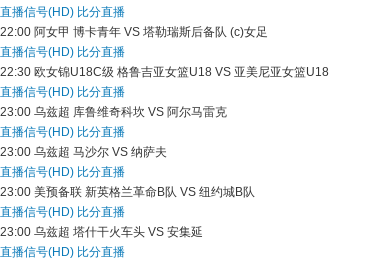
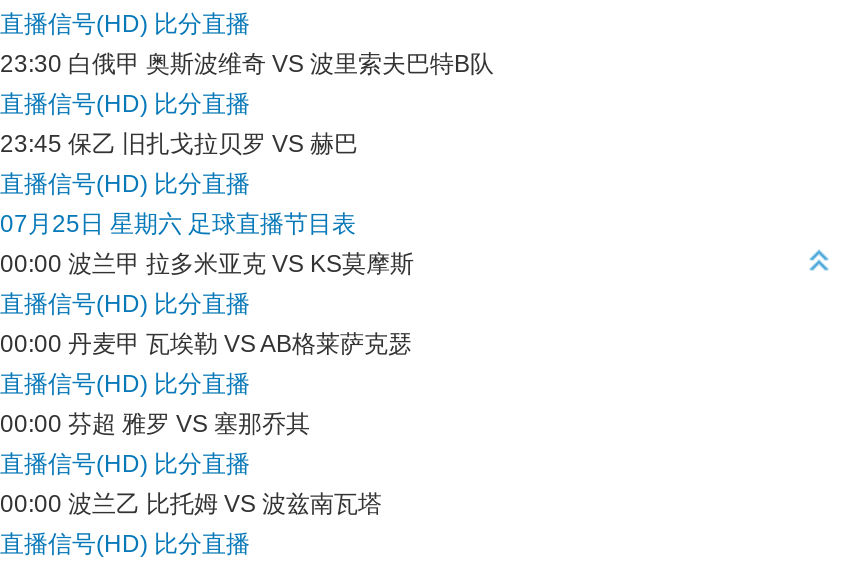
- 22:00 阿女甲博卡青年 VS 塔勒瑞斯后备队 (c)女足
+ 23:30 白俄甲奥斯波维奇 VS 波里索夫巴特B队

- 22:30 欧女锦U18C级格鲁吉亚女篮U18 VS 亚美尼亚女篮U18
+ 23:45 保乙旧扎戈拉贝罗 VS 赫巴

- 23:00 乌兹超库鲁维奇科坎 VS 阿尔马雷克
+ 07月25日 星期六 足球直播节目表
+ 00:00 波兰甲拉多米亚克 VS KS莫摩斯

- 23:00 乌兹超马沙尔 VS 纳萨夫
+ 00:00 丹麦甲瓦埃勒 VS AB格莱萨克瑟

- 23:00 美预备联新英格兰革命B队 VS 纽约城B队
+ 00:00 芬超雅罗 VS 塞那乔其

- 23:00 乌兹超塔什干火车头 VS 安集延
+ 00:00 波兰乙比托姆 VS 波兹南瓦塔
